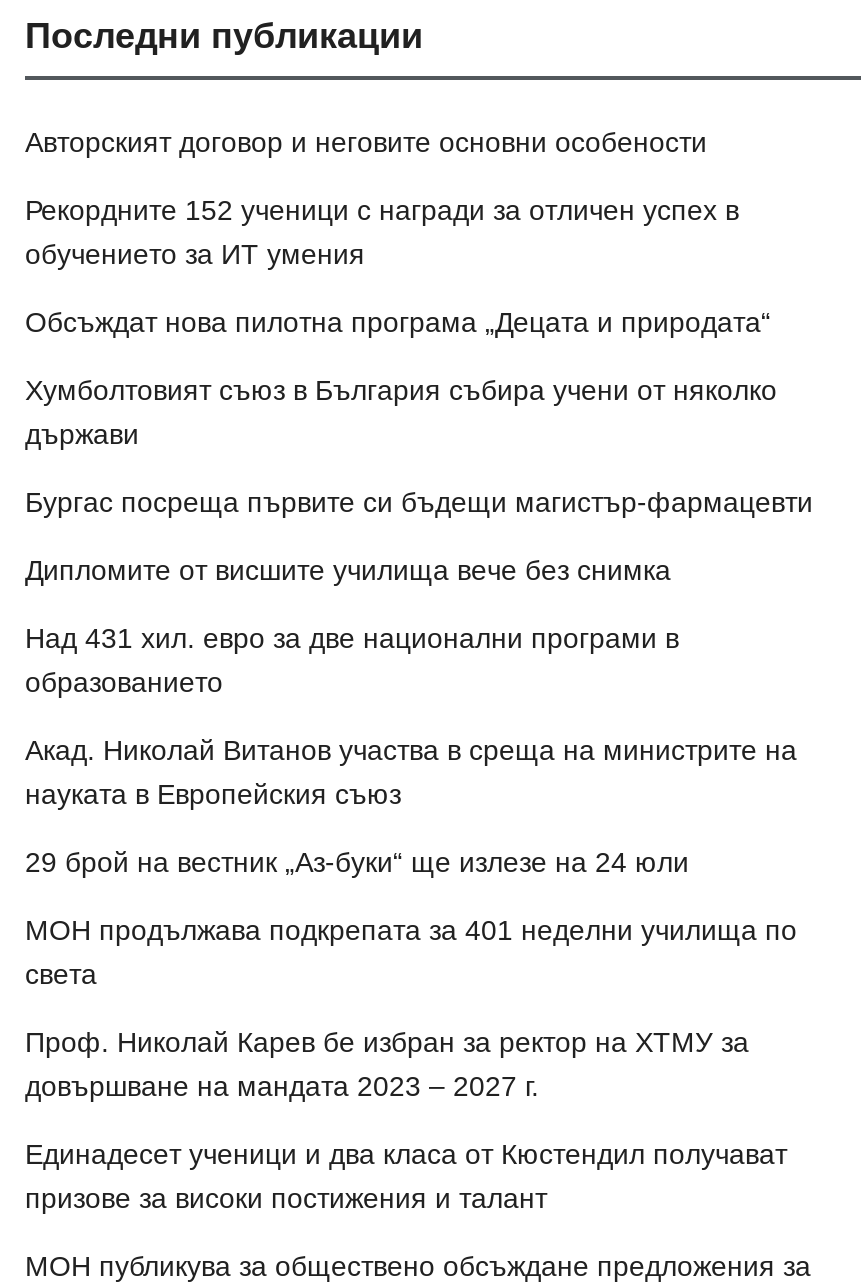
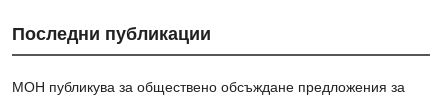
- Авторският договор и неговите основни особености
- Рекордните 152 ученици с награди за отличен успех в
- обучението за ИТ умения
- Обсъждат нова пилотна програма „Децата и природата“
- Хумболтовият съюз в България събира учени от няколко
- държави
- Бургас посреща първите си бъдещи магистър-фармацевти
- Дипломите от висшите училища вече без снимка
- Над 431 хил. евро за две национални програми в
- образованието
- Акад. Николай Витанов участва в среща на министрите на
- науката в Европейския съюз
- 29 брой на вестник „Аз-буки“ ще излезе на 24 юли
- МОН продължава подкрепата за 401 неделни училища по
- света
- Проф. Николай Карев бе избран за ректор на ХТМУ за
- довършване на мандата 2023 – 2027 г.
- Единадесет ученици и два класа от Кюстендил получават
- призове за високи постижения и талант
